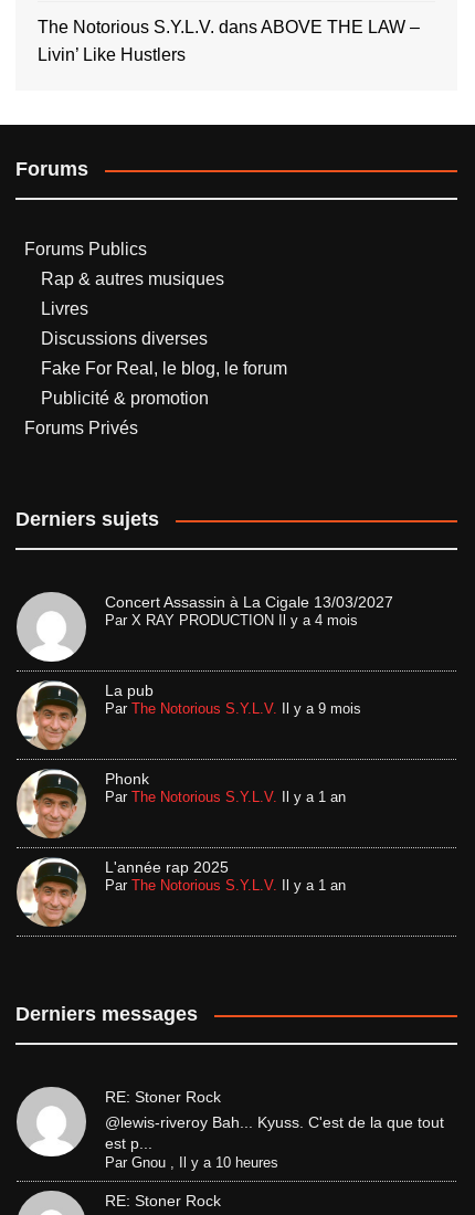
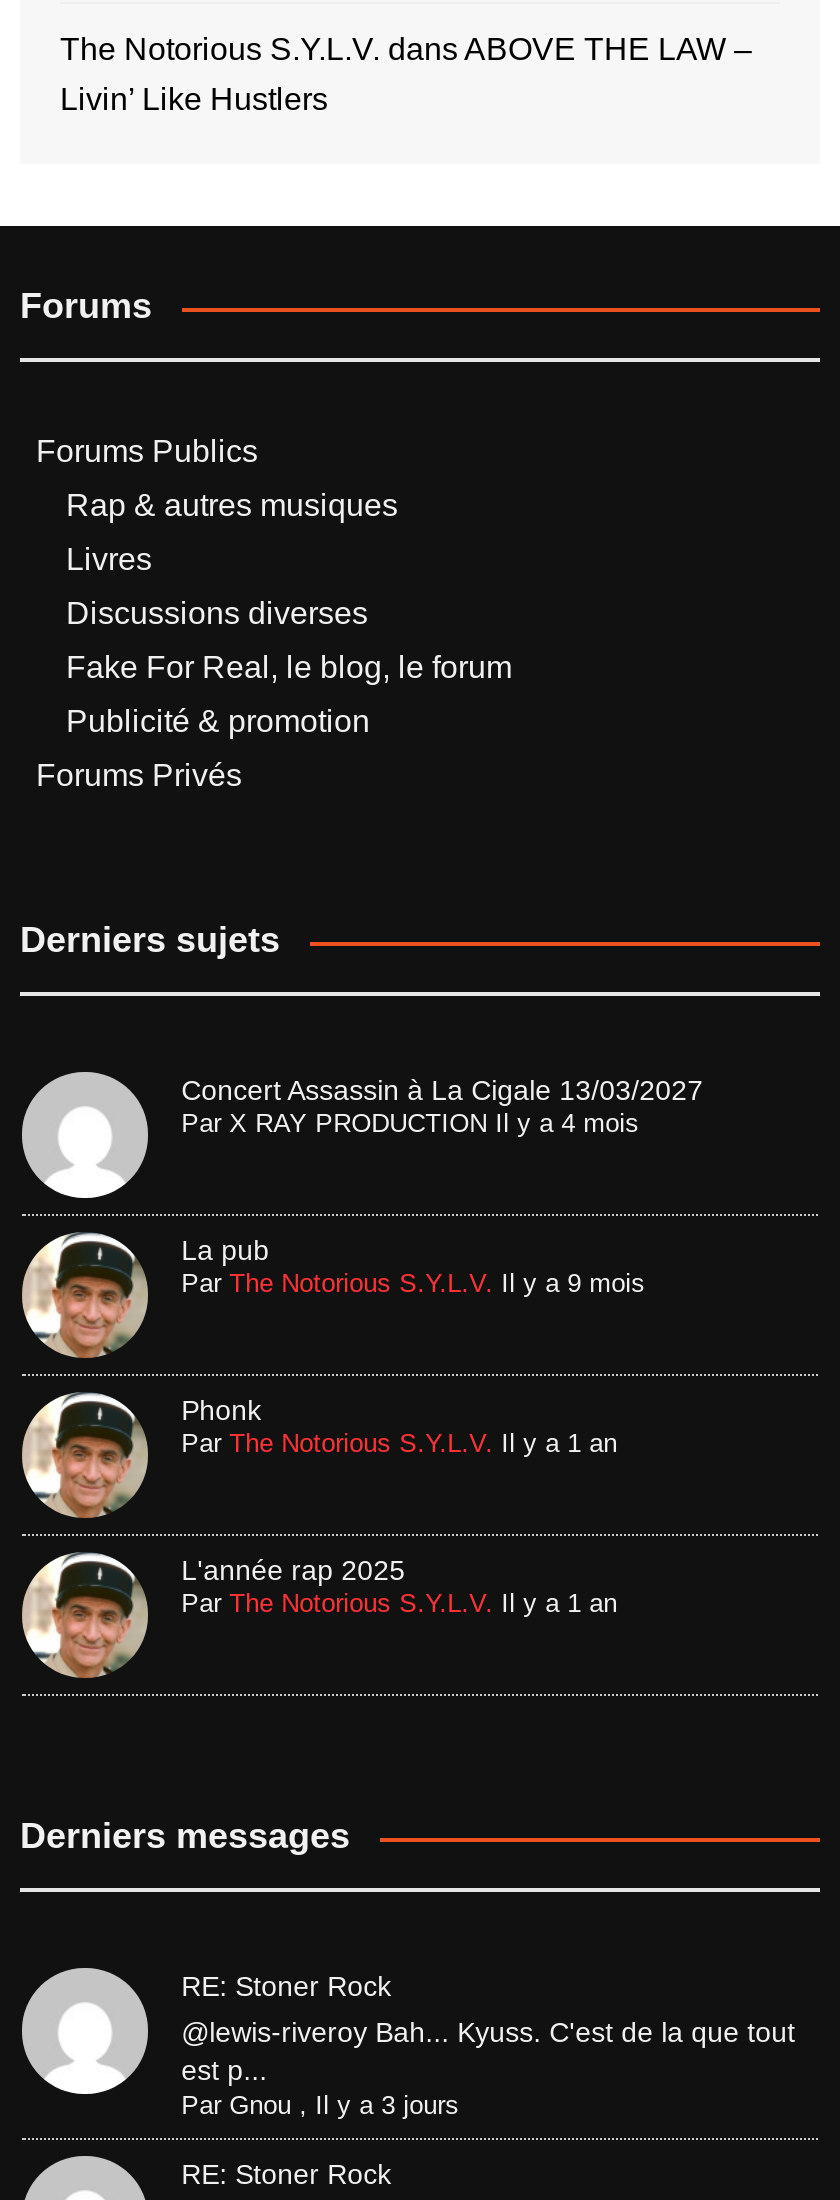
- Par Gnou, Il y a 10 heures
+ Par Gnou, Il y a 3 jours
